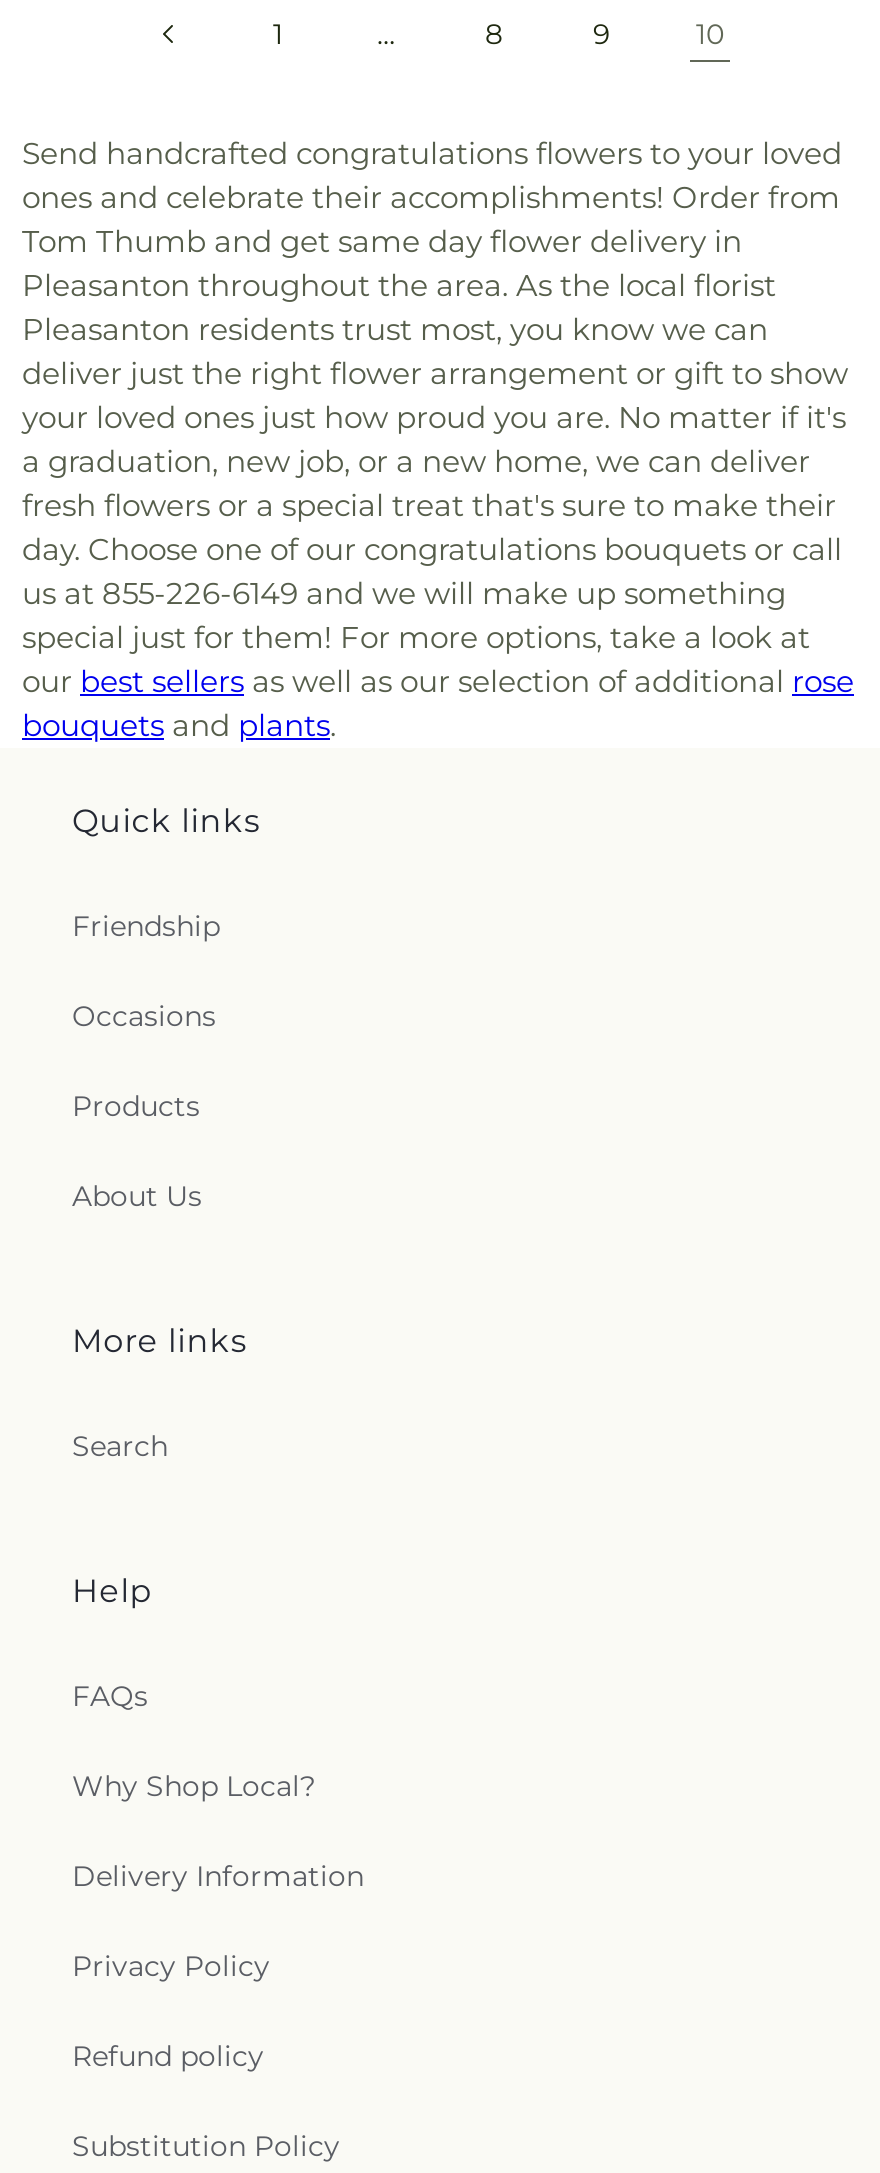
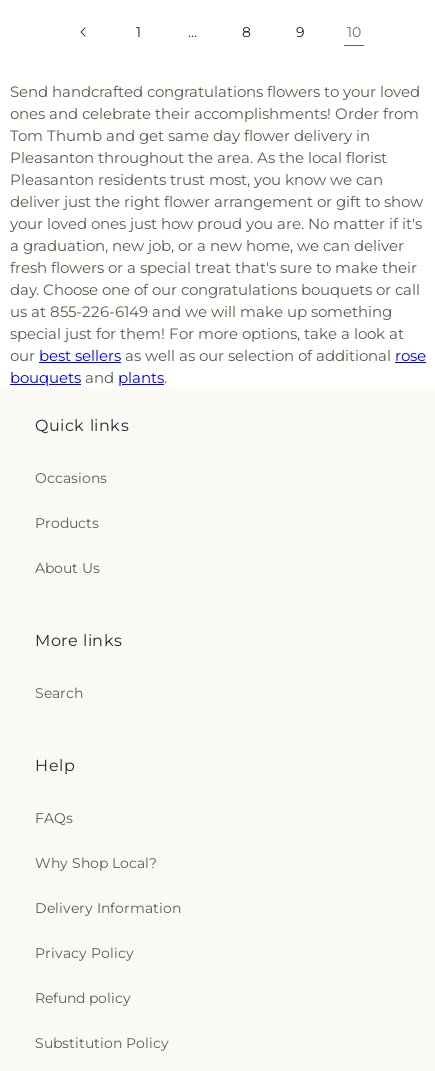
- Friendship
